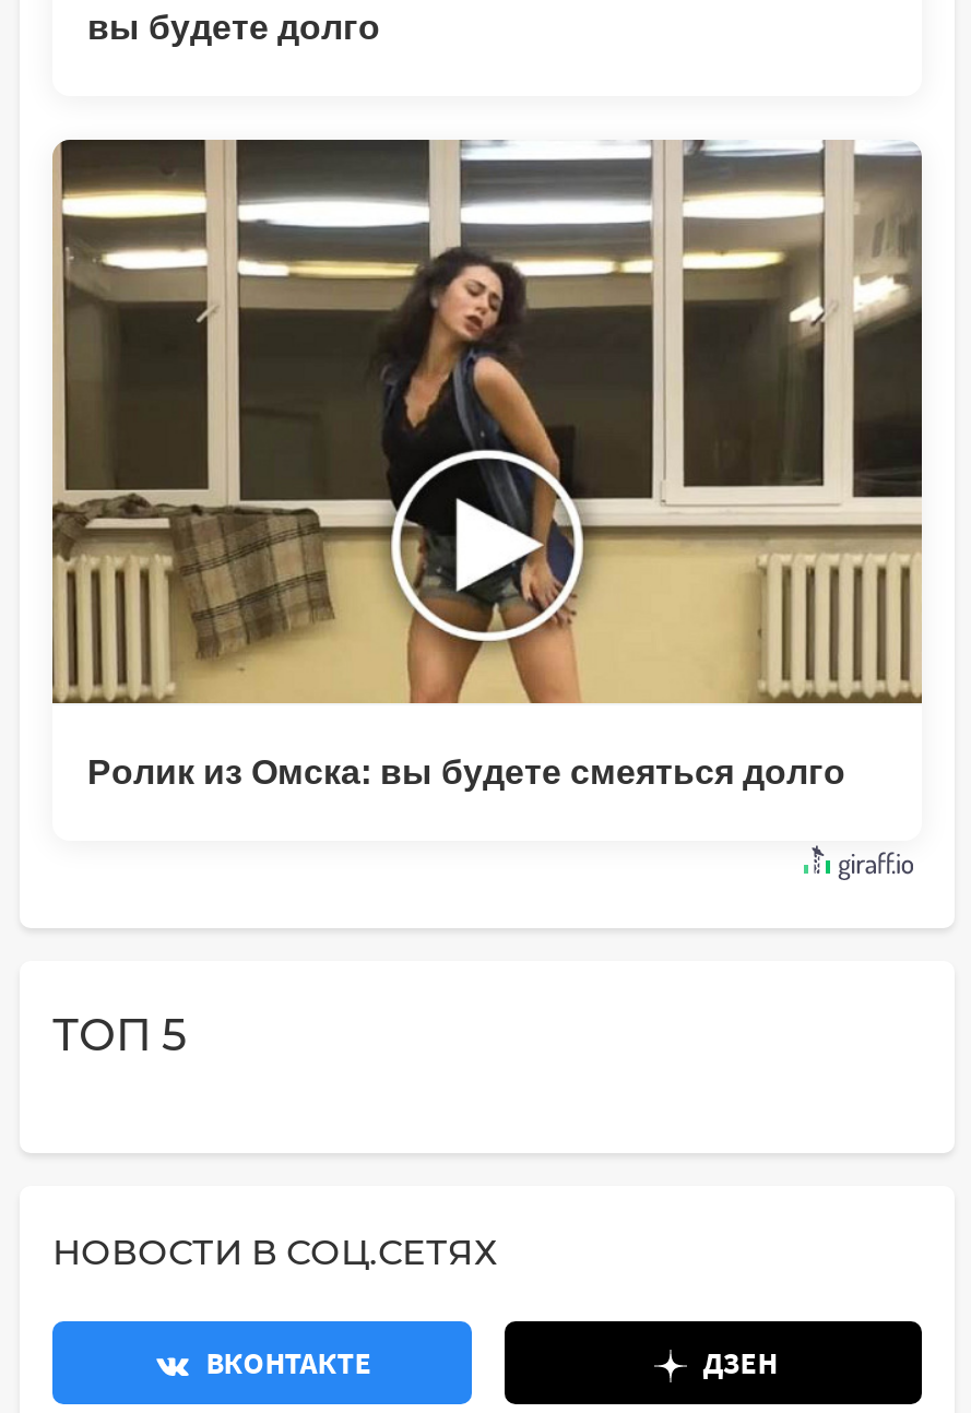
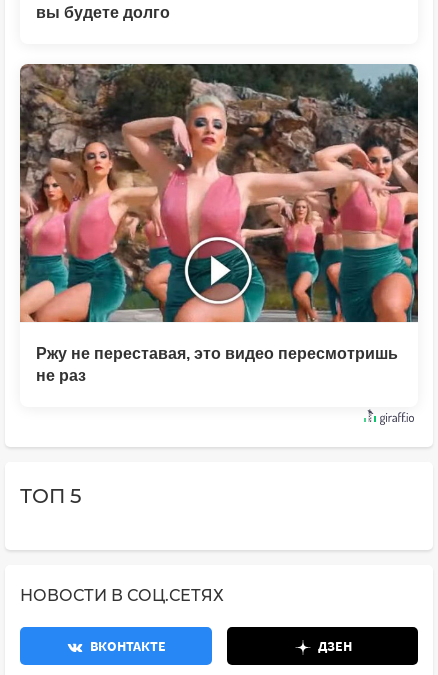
- [image]
- Ролик из Омска: вы будете смеяться долго
+ [image]
+ Ржу не переставая, это видео пересмотришь
+ не раз
